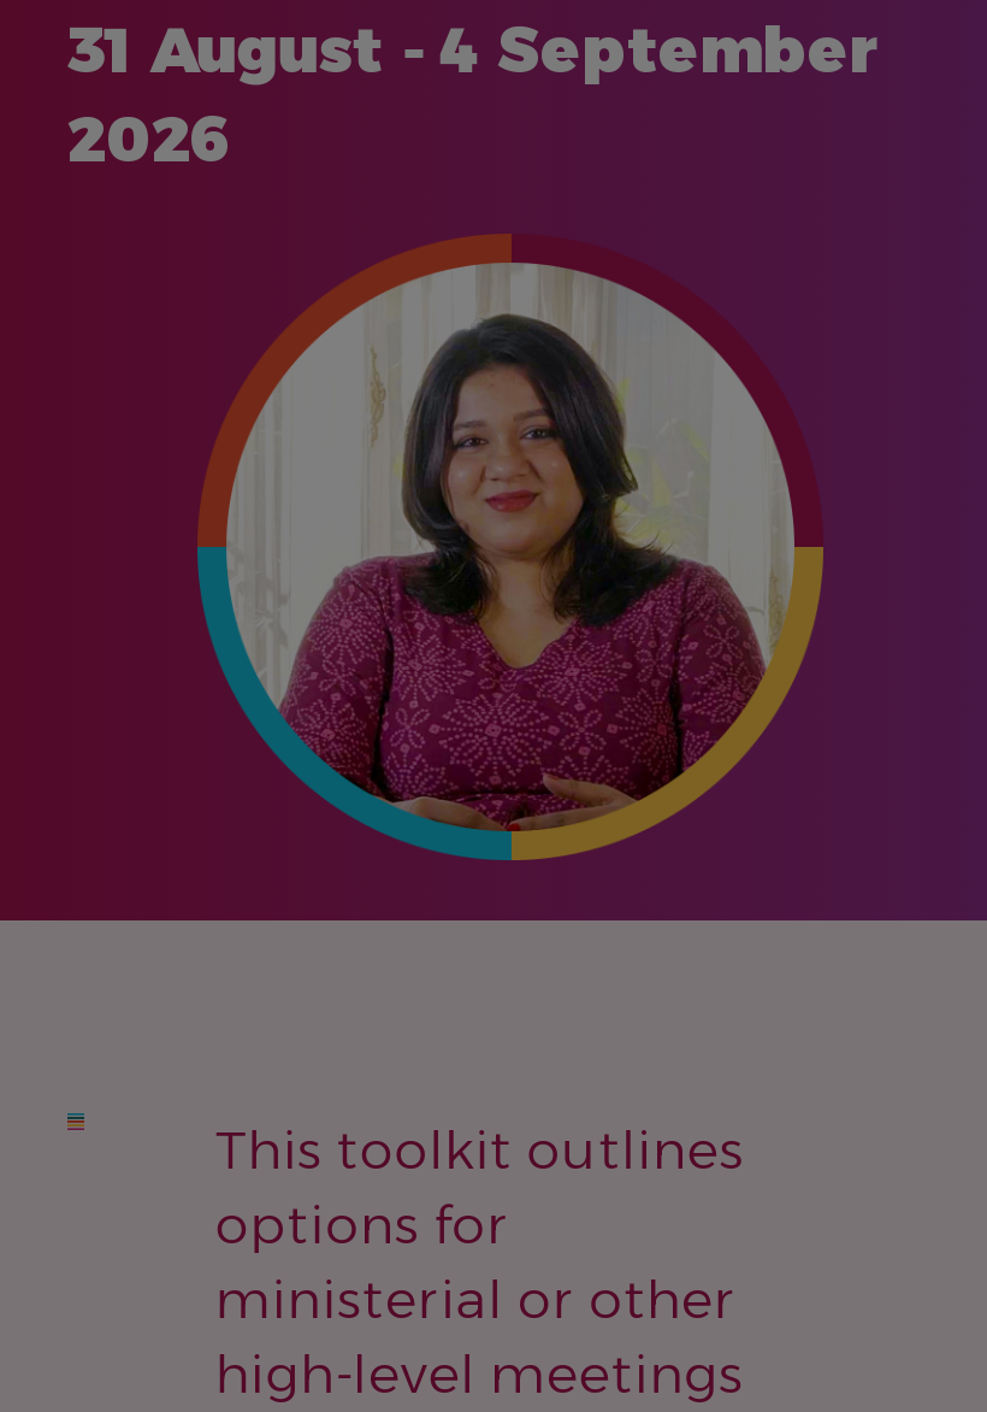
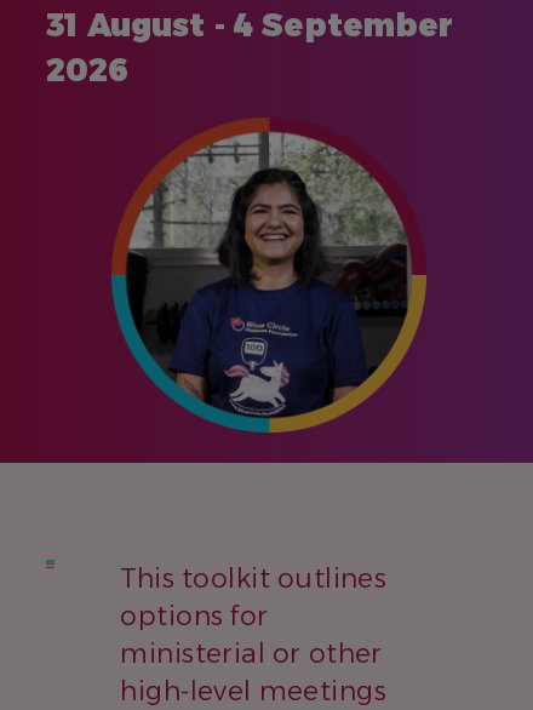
- [image]
+ [image]
